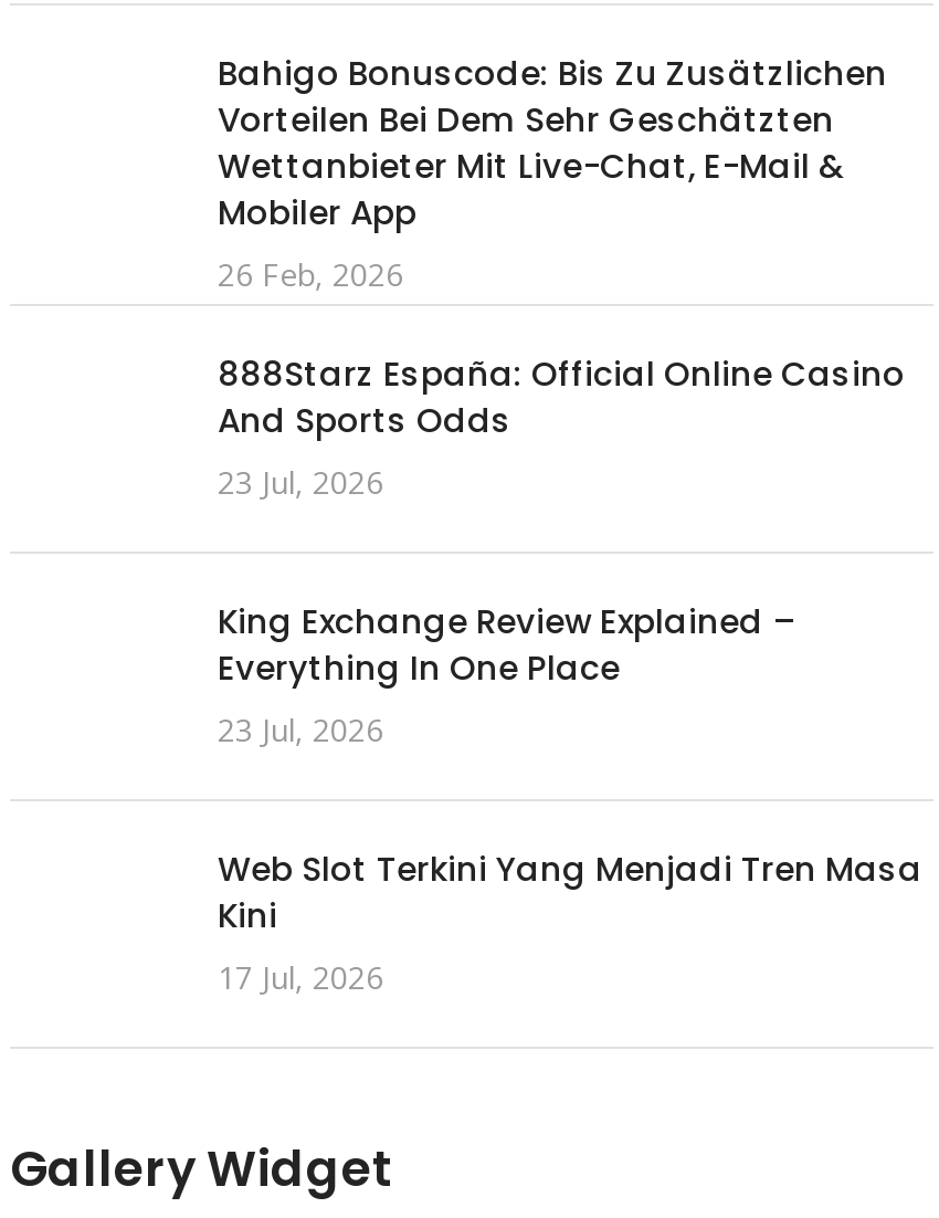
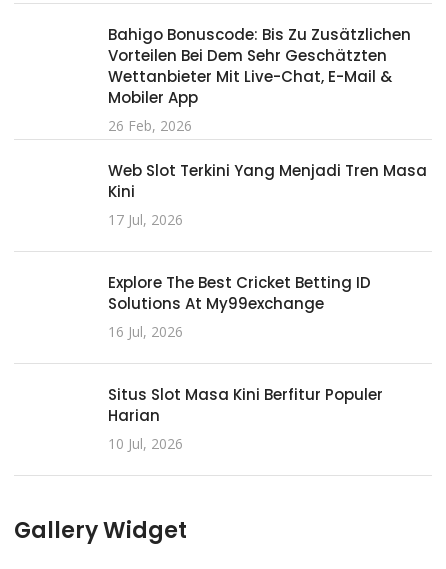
- 888Starz España: Official Online Casino
- And Sports Odds
- 23 Jul, 2026
- King Exchange Review Explained –
- Everything In One Place
- 23 Jul, 2026

moved up: Web Slot Terkini Yang Menjadi Tren Masa | Kini | 17 Jul, 2026

+ Explore The Best Cricket Betting ID
+ Solutions At My99exchange
+ 16 Jul, 2026
+ Situs Slot Masa Kini Berfitur Populer
+ Harian
+ 10 Jul, 2026
